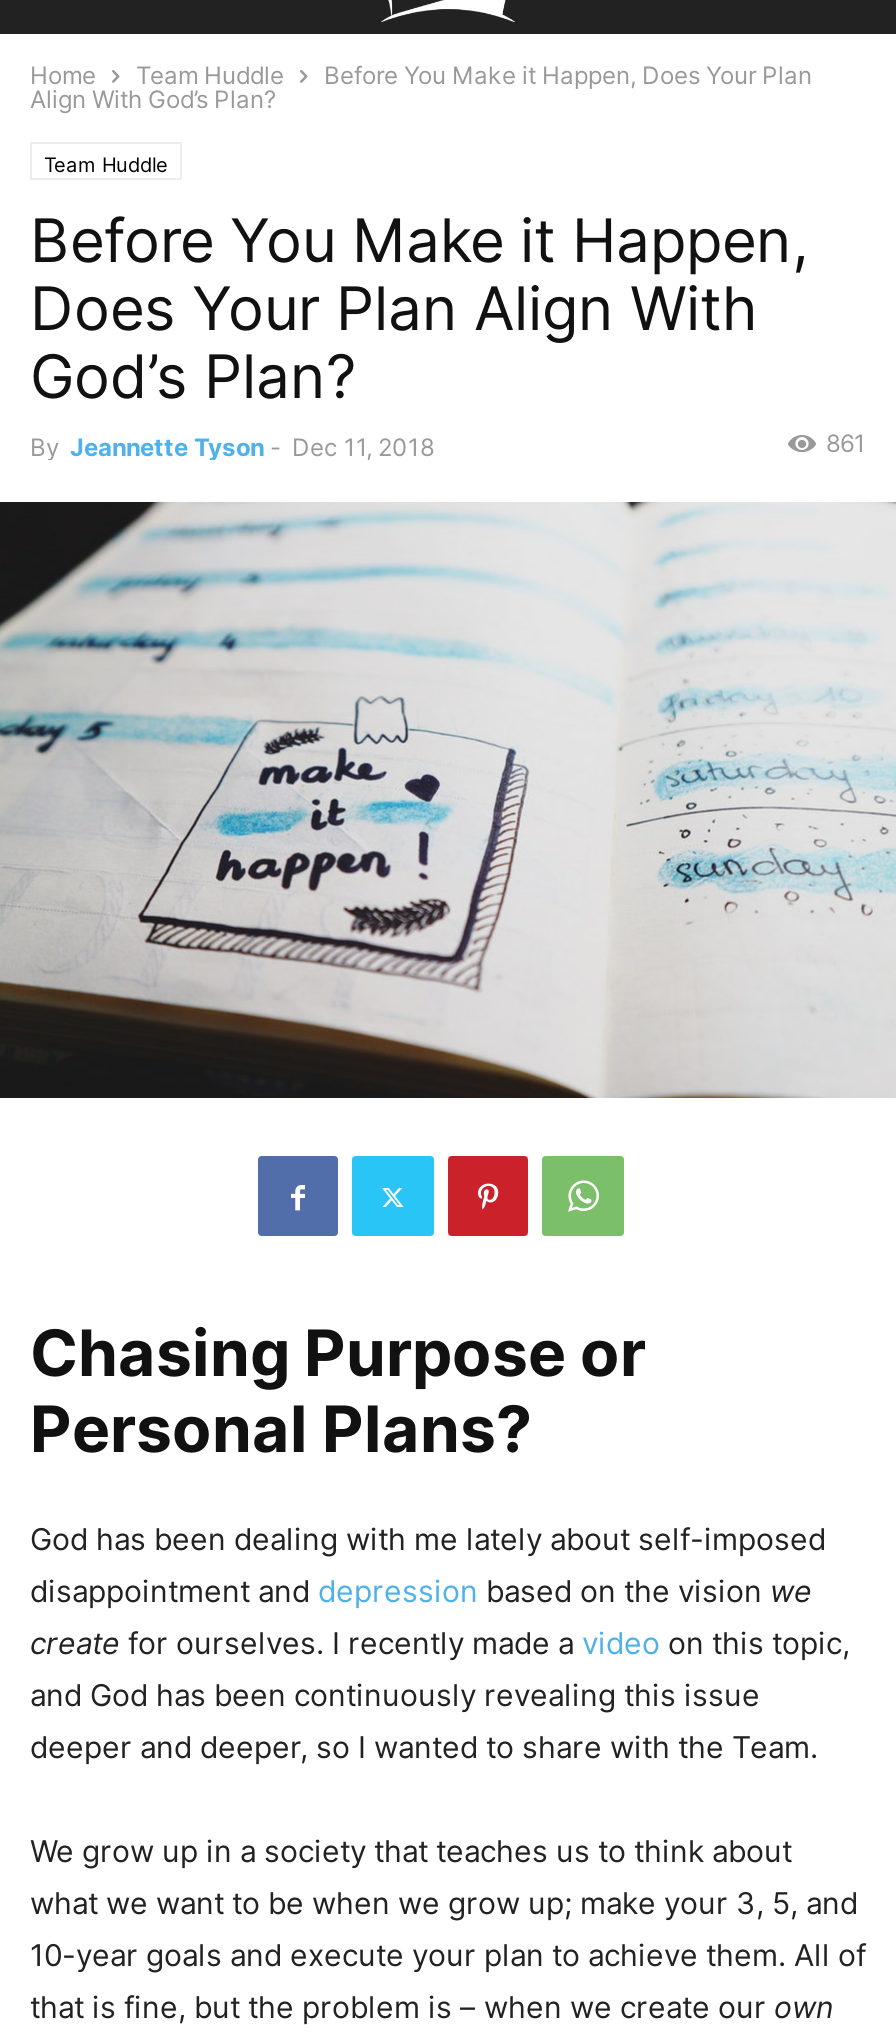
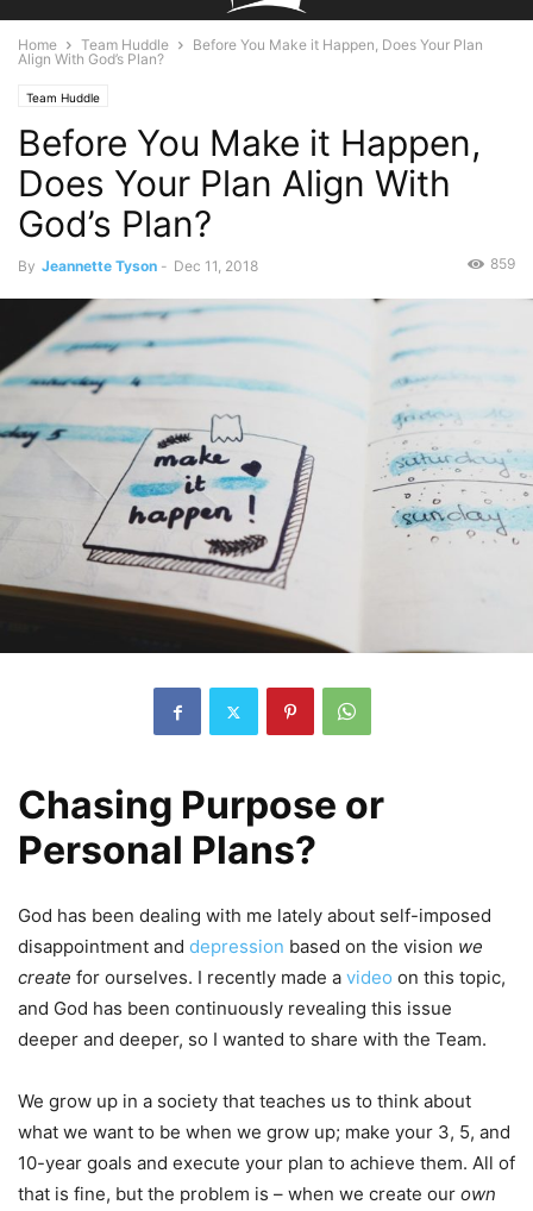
- 861
+ 859
